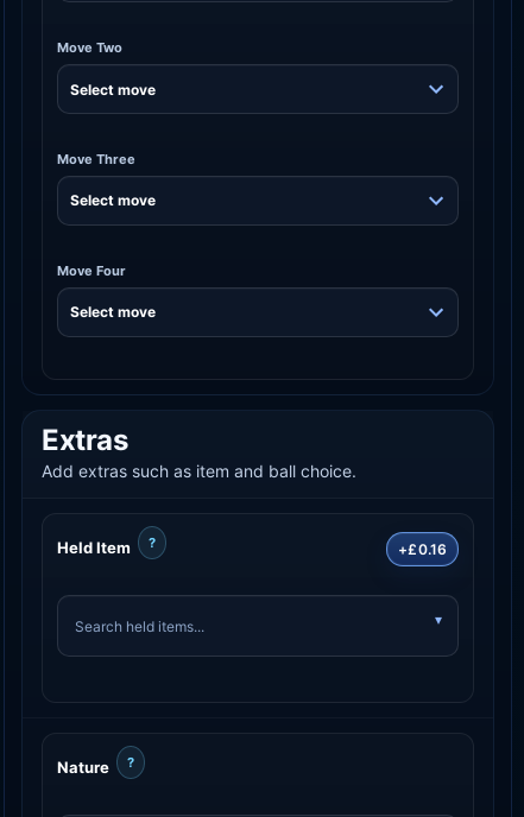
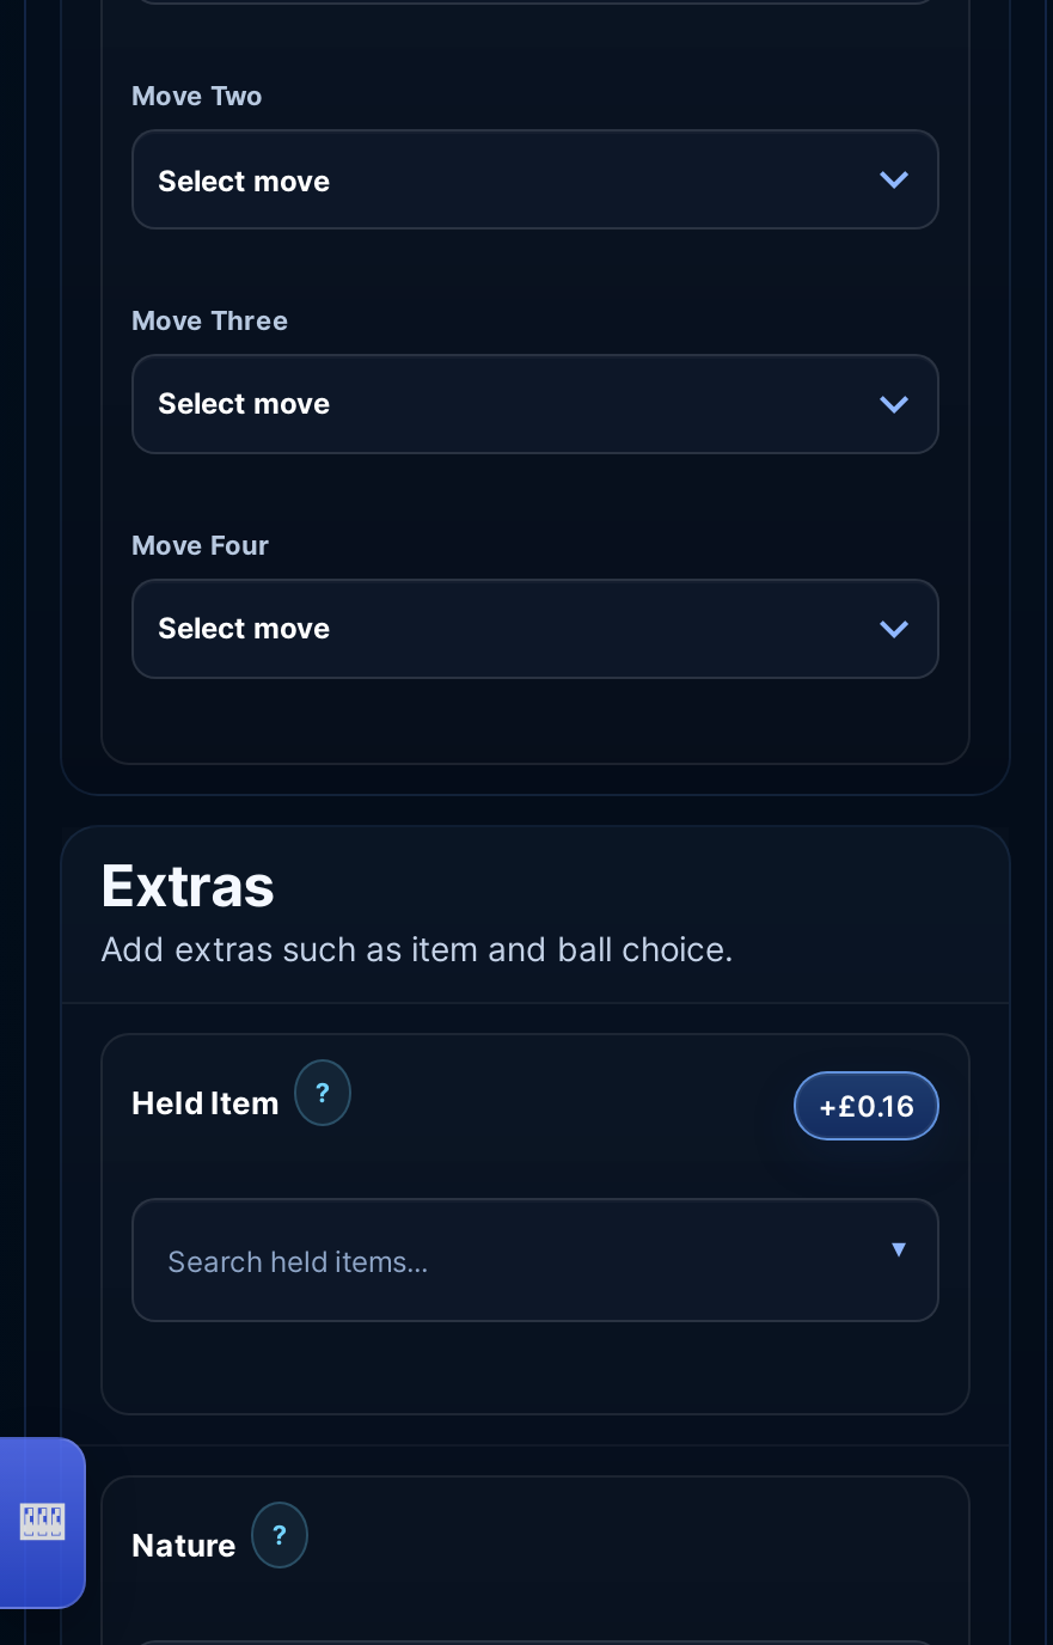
+ [image]
